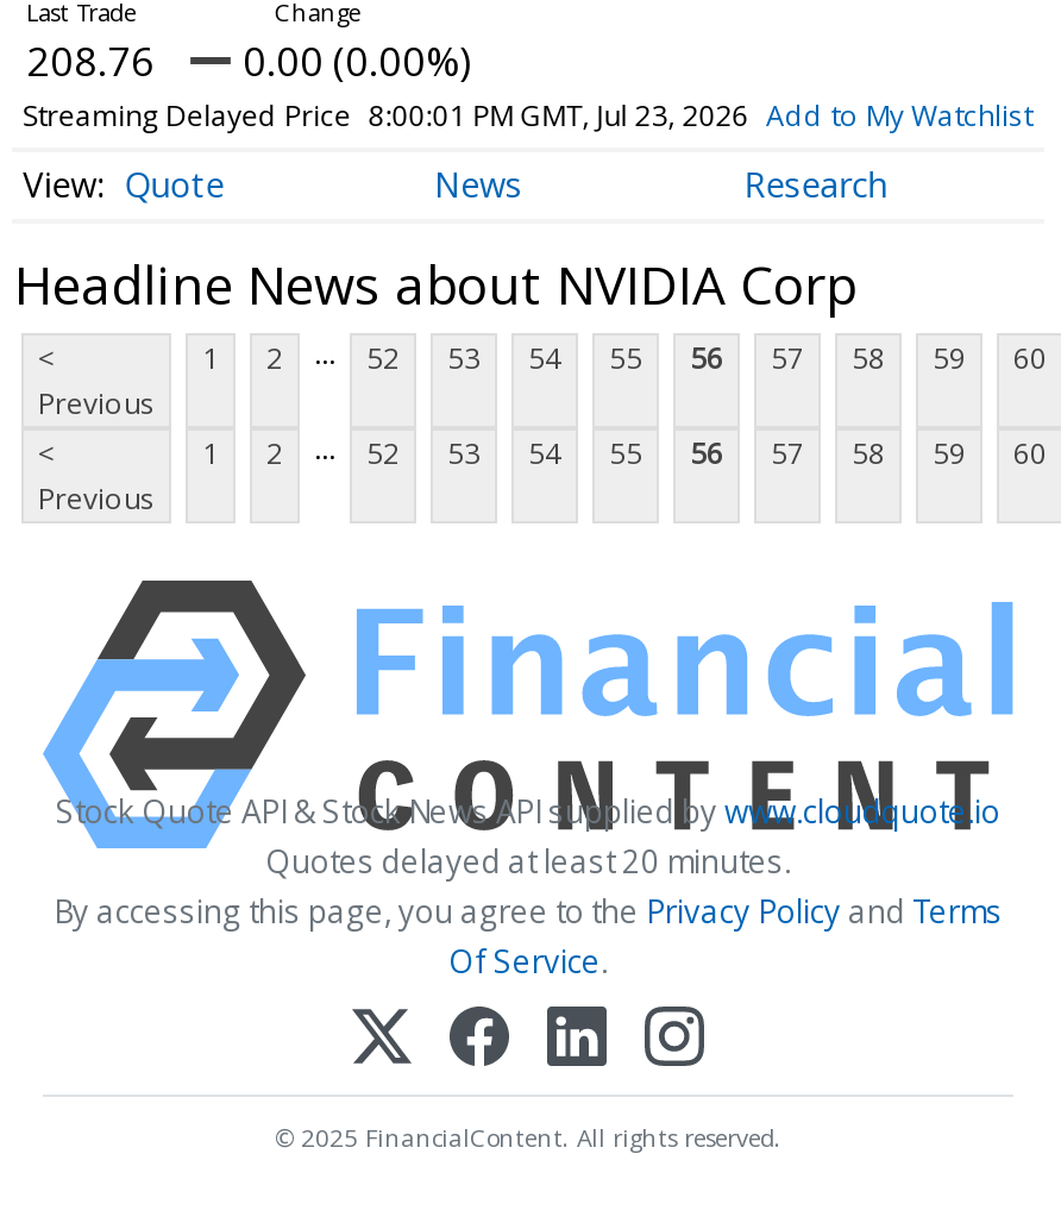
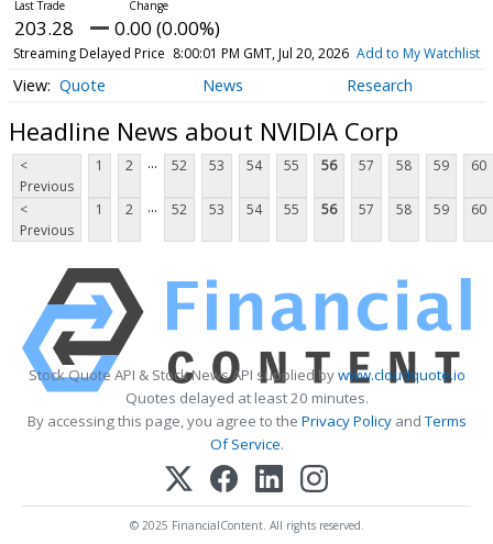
- 208.76 0.00 (0.00%)
+ 203.28 0.00 (0.00%)

- Streaming Delayed Price 8:00:01 PM GMT, Jul 23, 2026 Add to My Watchlist
+ Streaming Delayed Price 8:00:01 PM GMT, Jul 20, 2026 Add to My Watchlist
